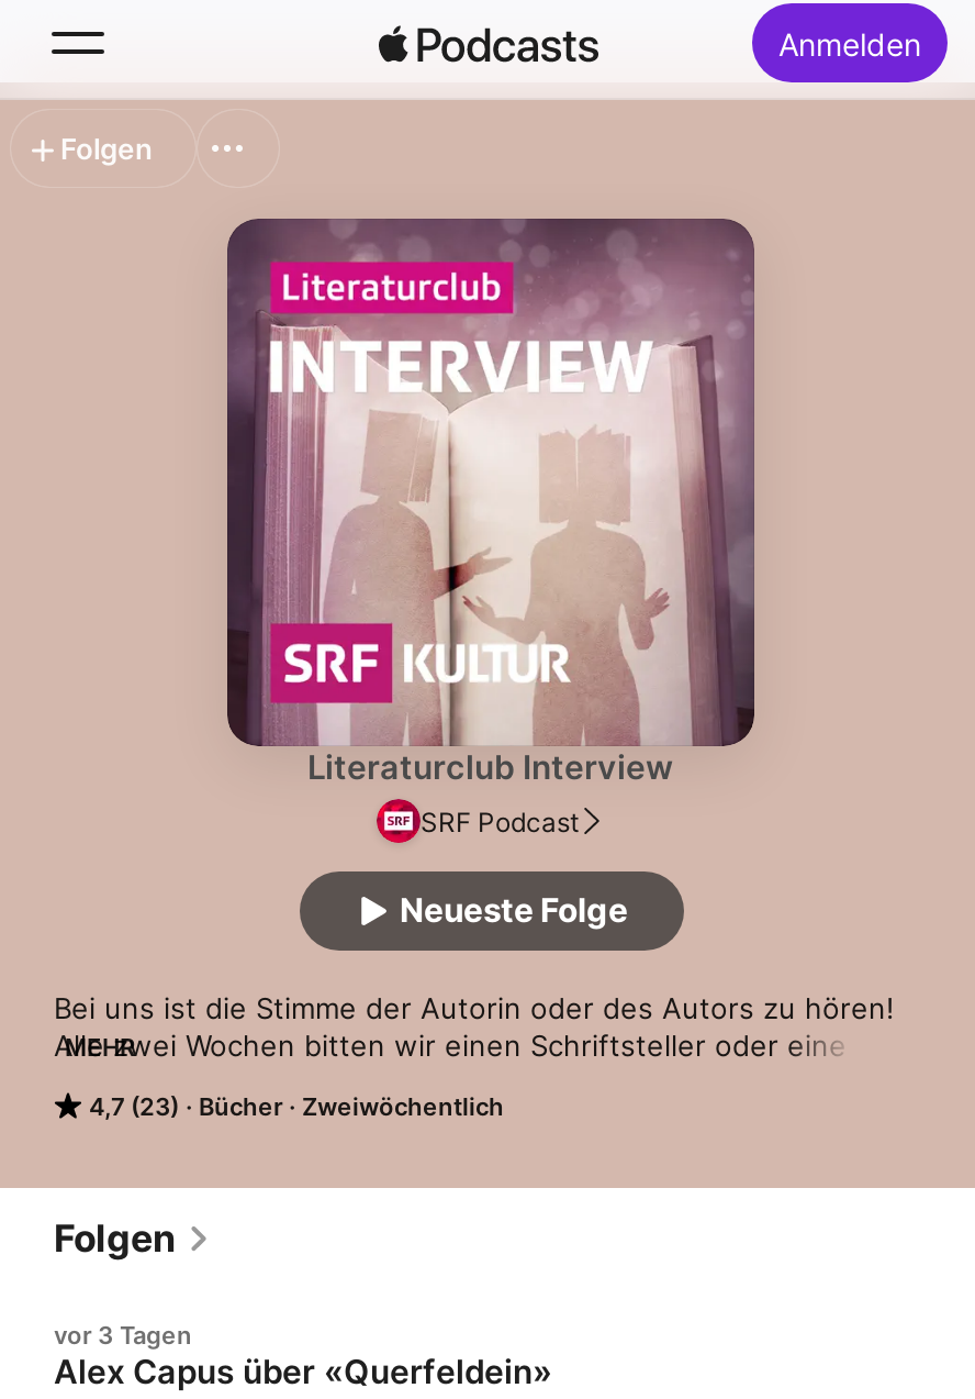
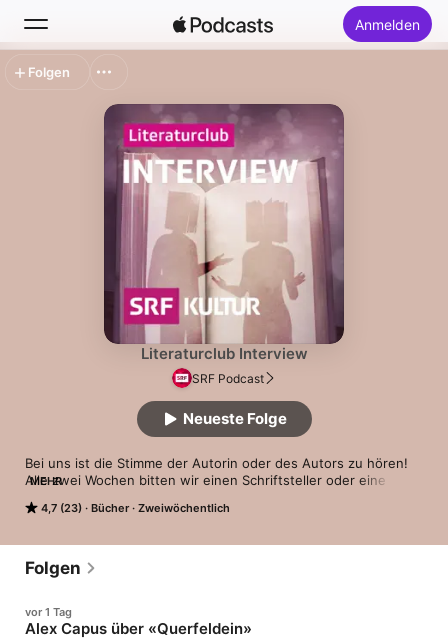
- vor 3 Tagen
+ vor 1 Tag
